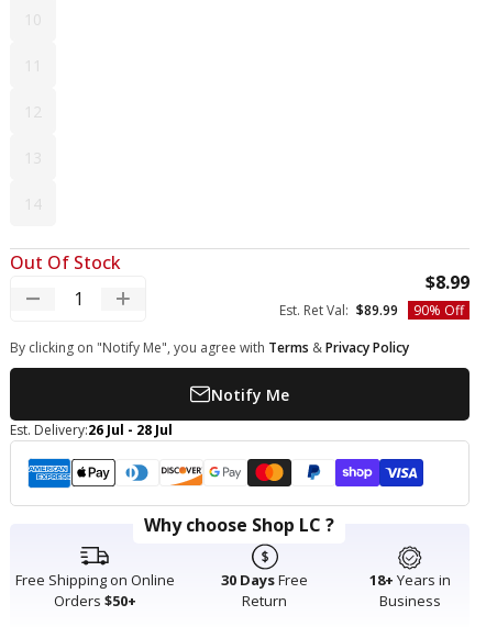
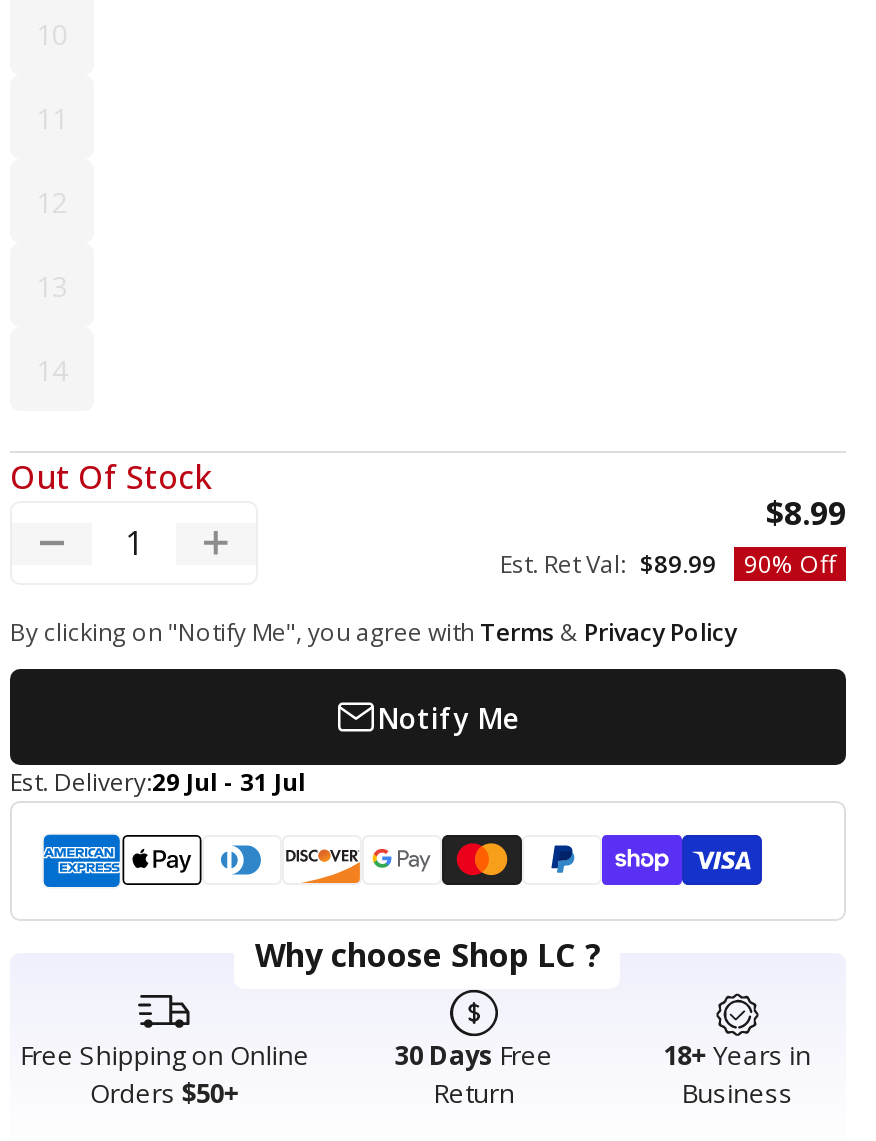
- Est. Delivery:26 Jul - 28 Jul
+ Est. Delivery:29 Jul - 31 Jul
